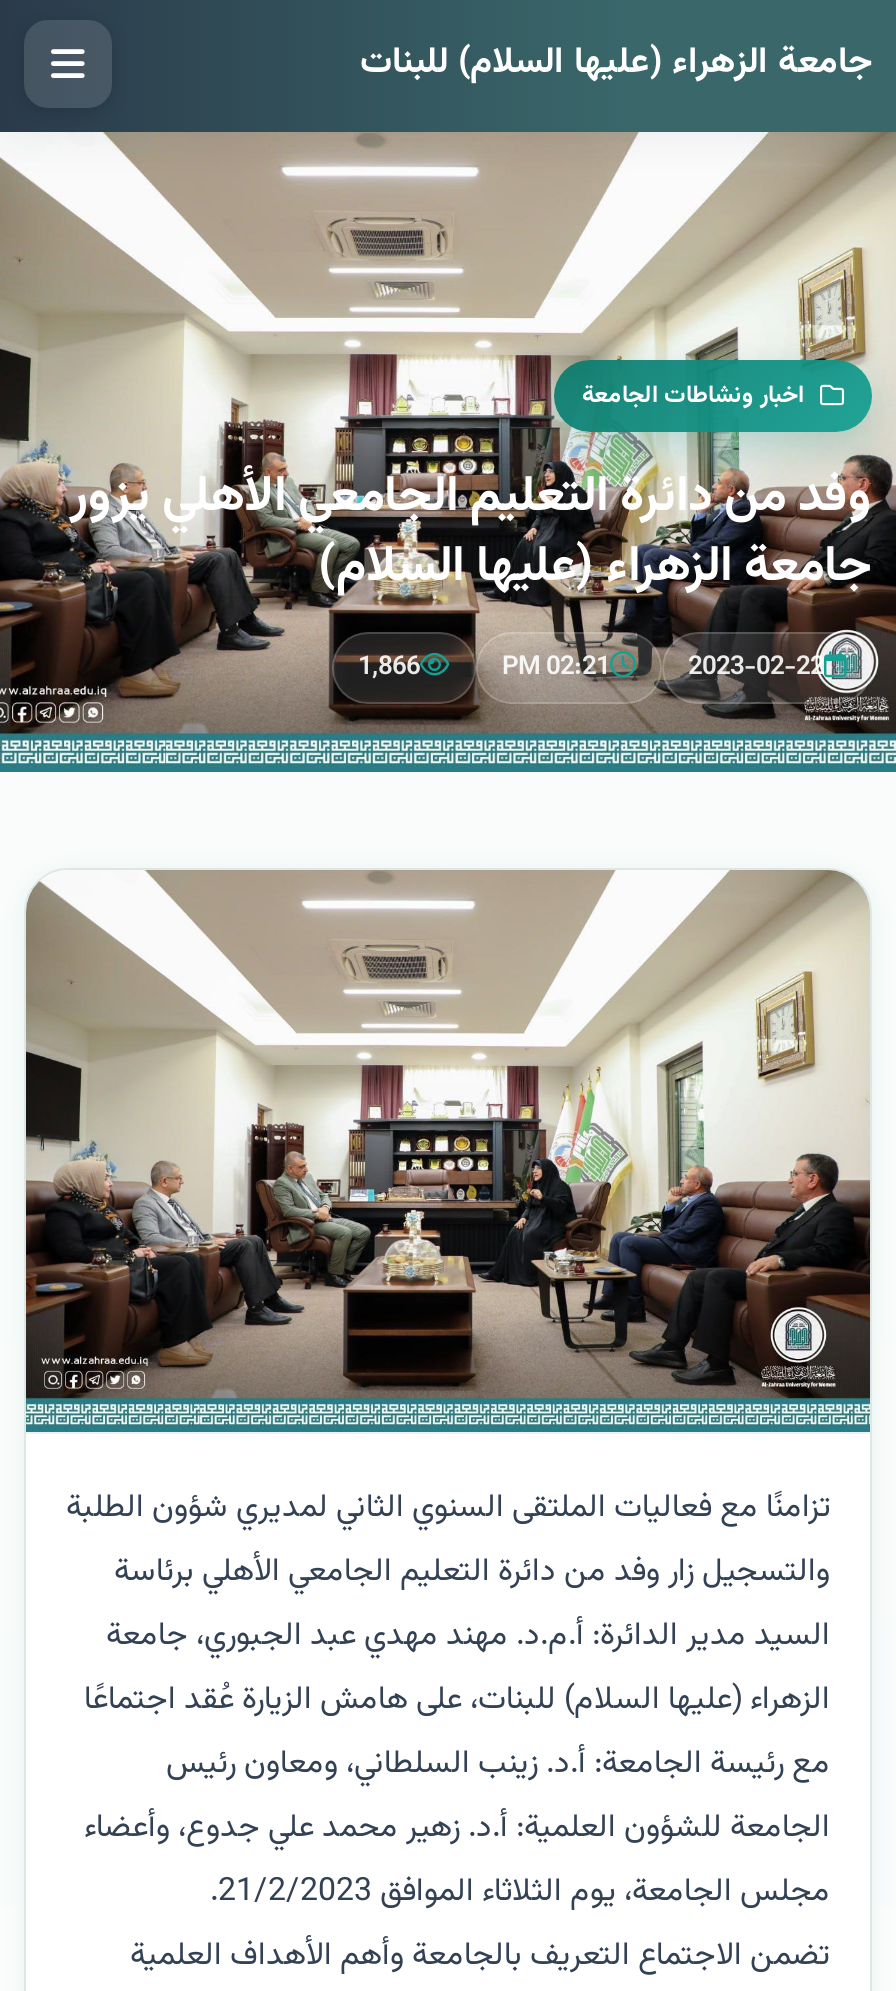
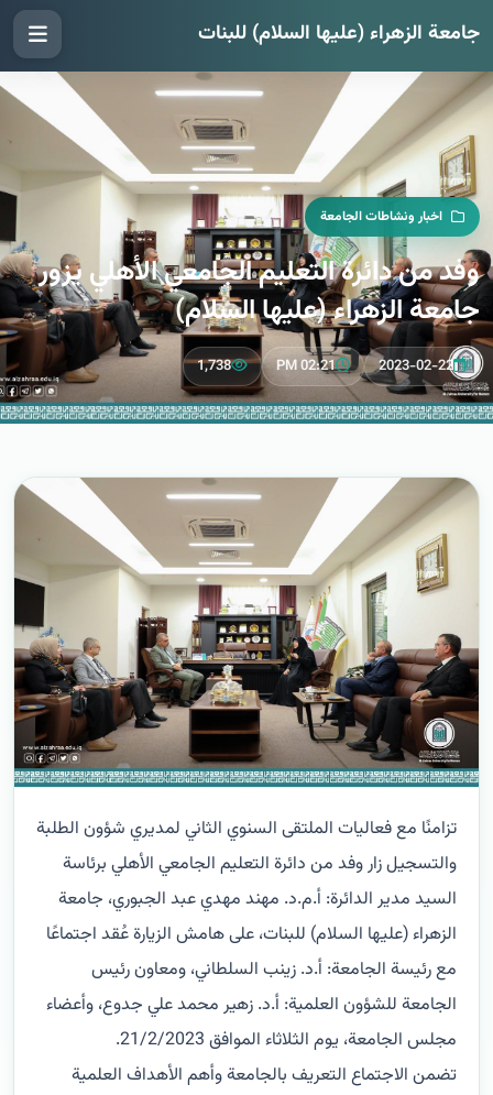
- 1,866
+ 1,738
